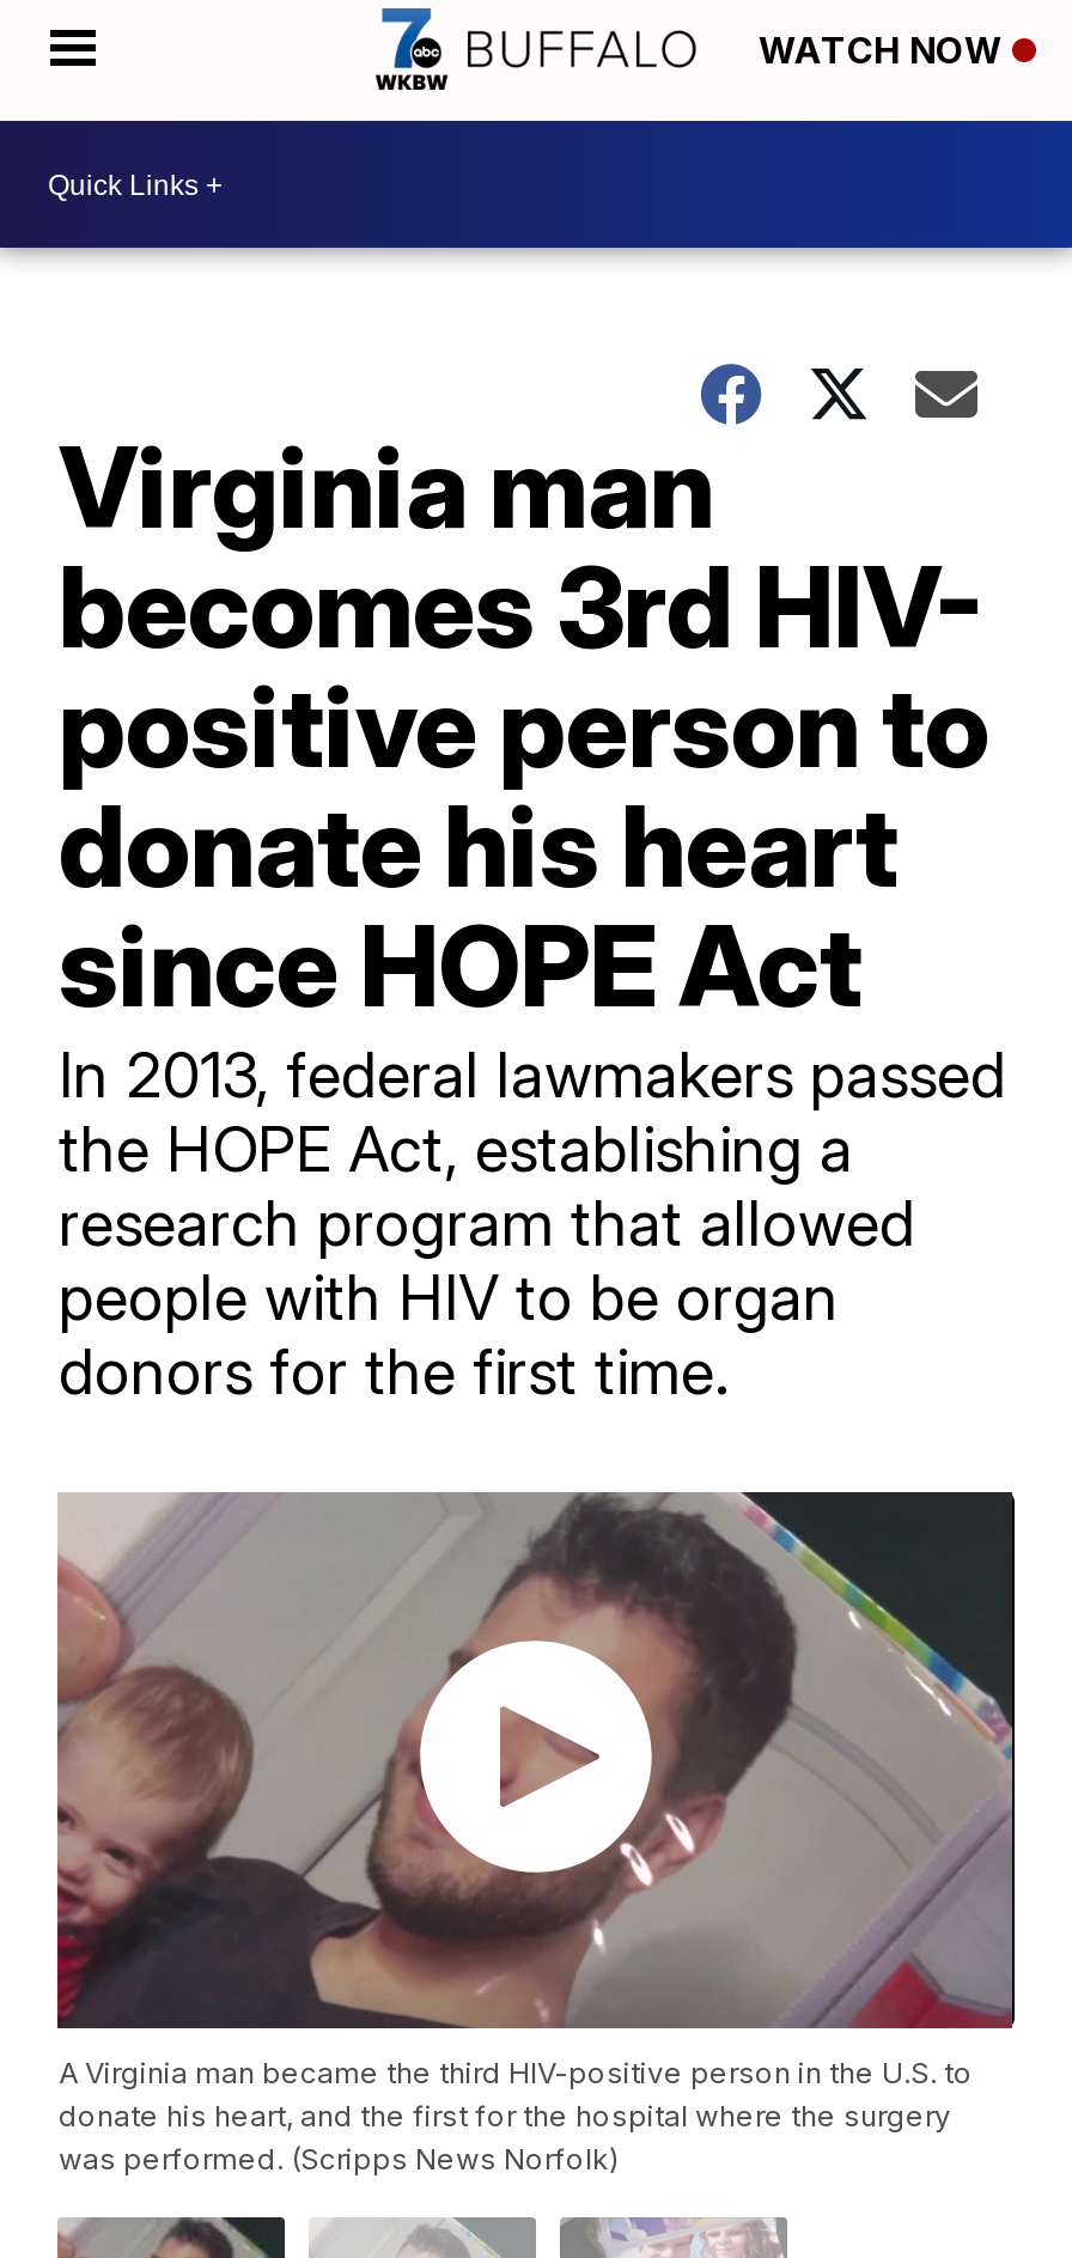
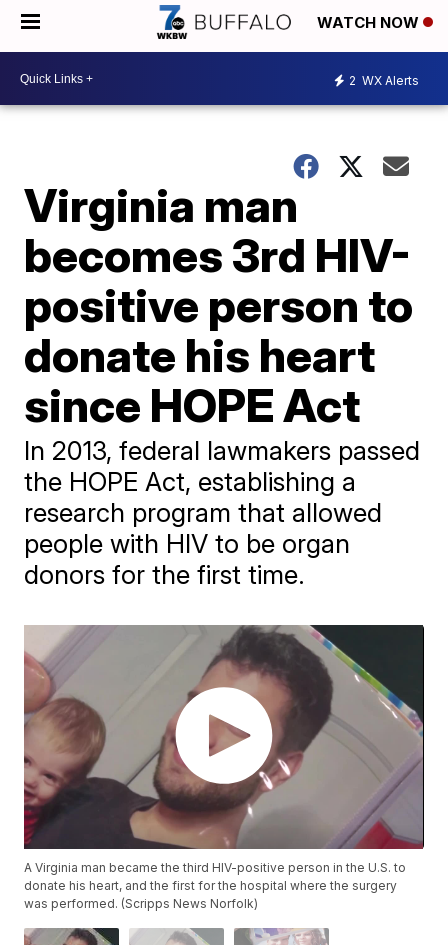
+ 2 WX Alerts
